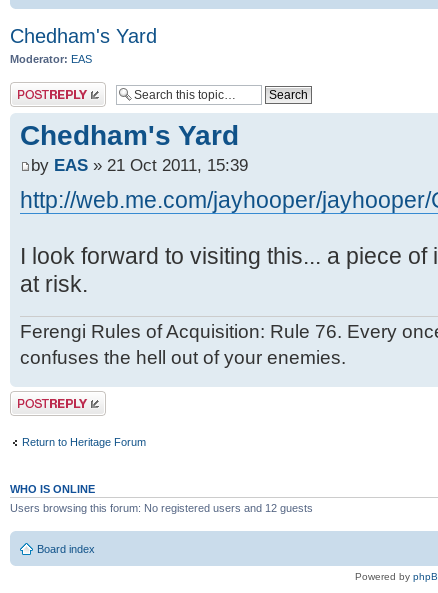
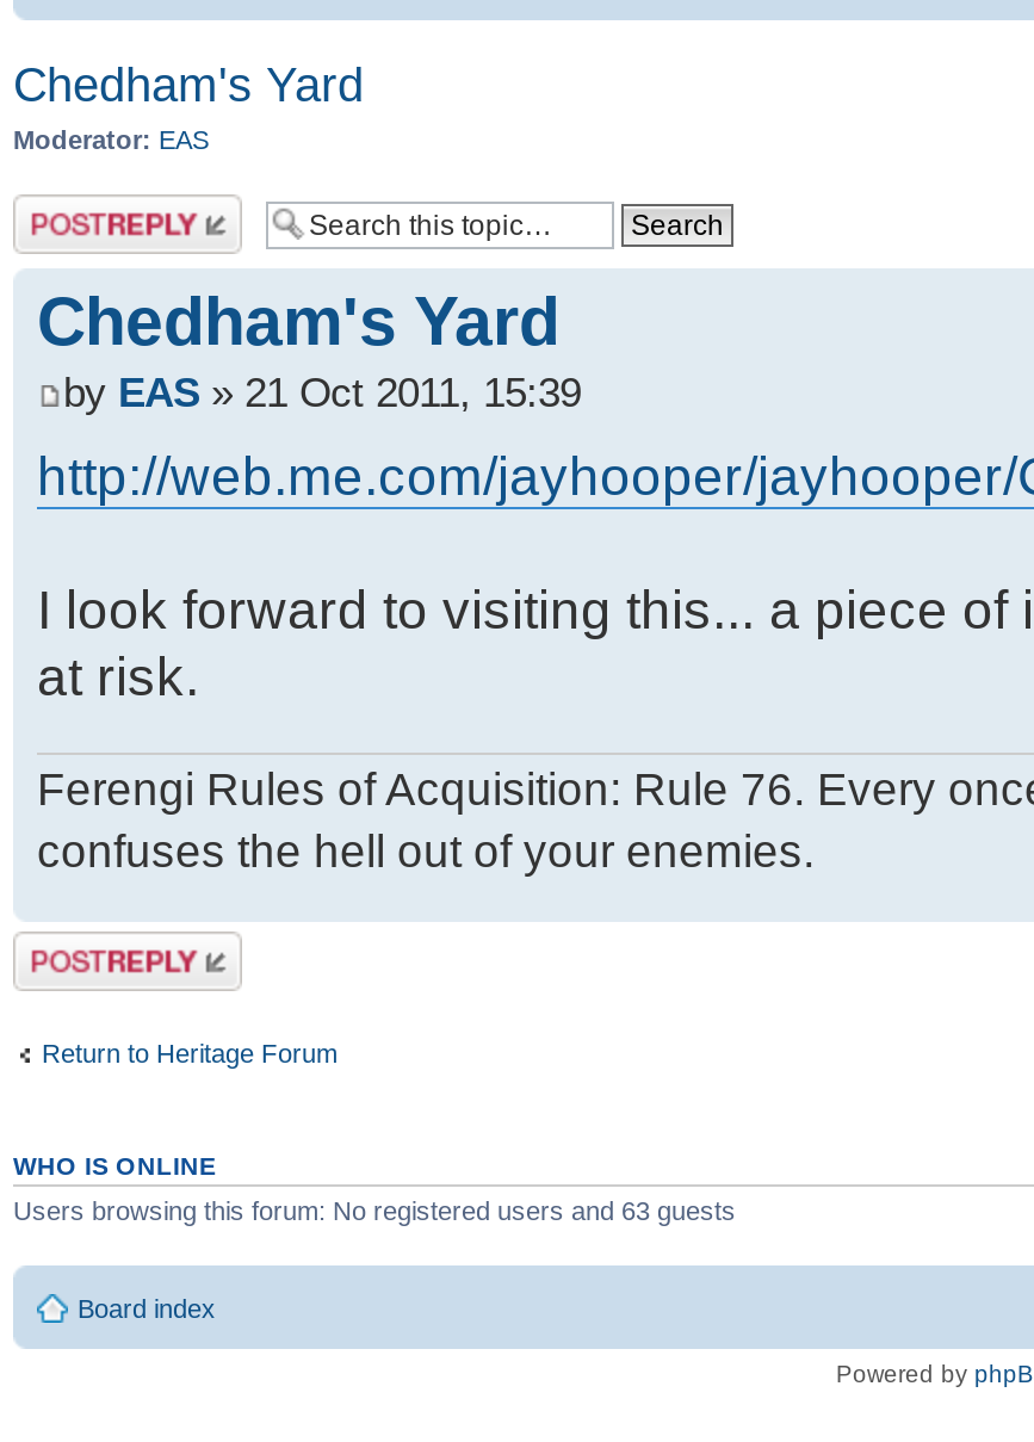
- Users browsing this forum: No registered users and 12 guests
+ Users browsing this forum: No registered users and 63 guests
